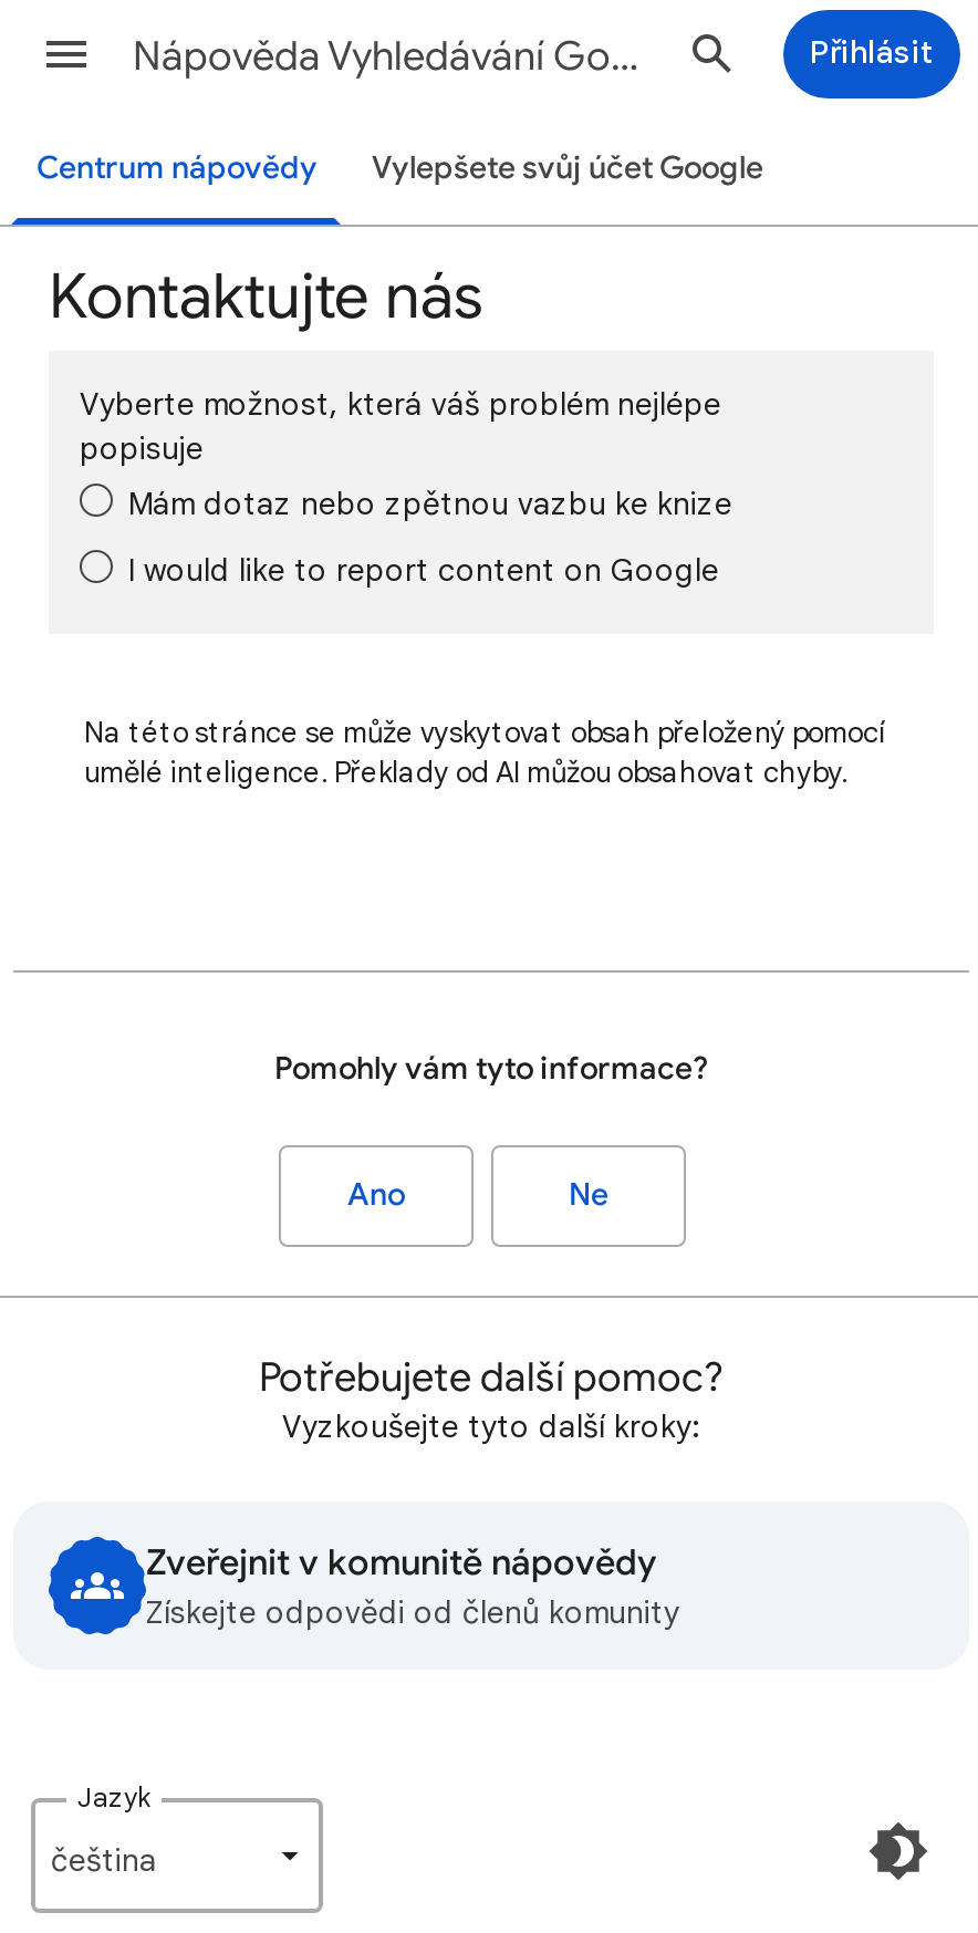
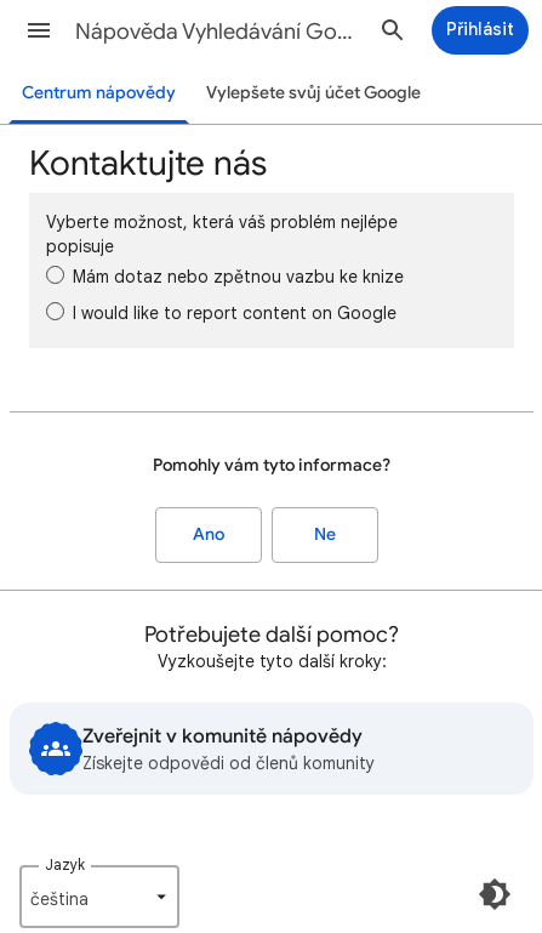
- Na této stránce se může vyskytovat obsah přeložený pomocí
- umělé inteligence. Překlady od AI můžou obsahovat chyby.
